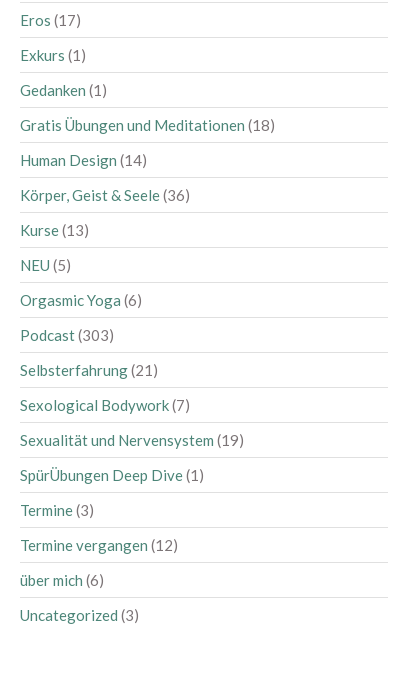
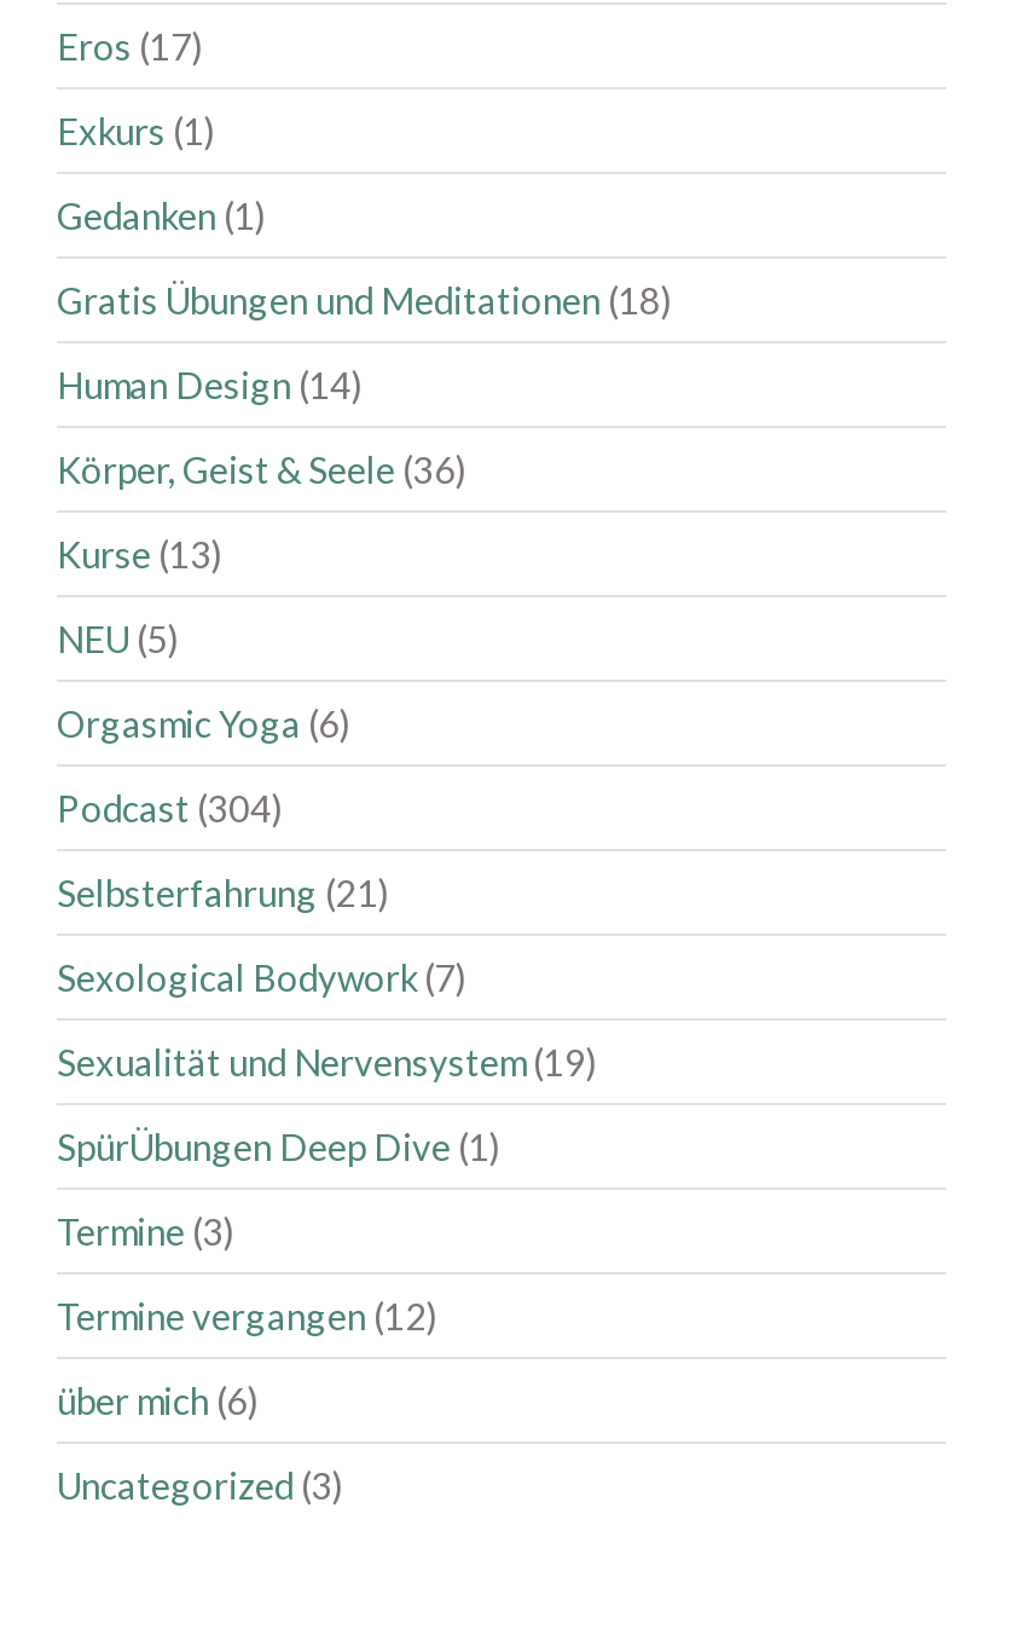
- Podcast (303)
+ Podcast (304)
